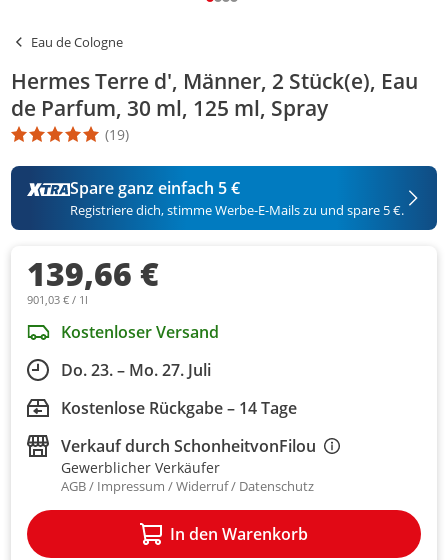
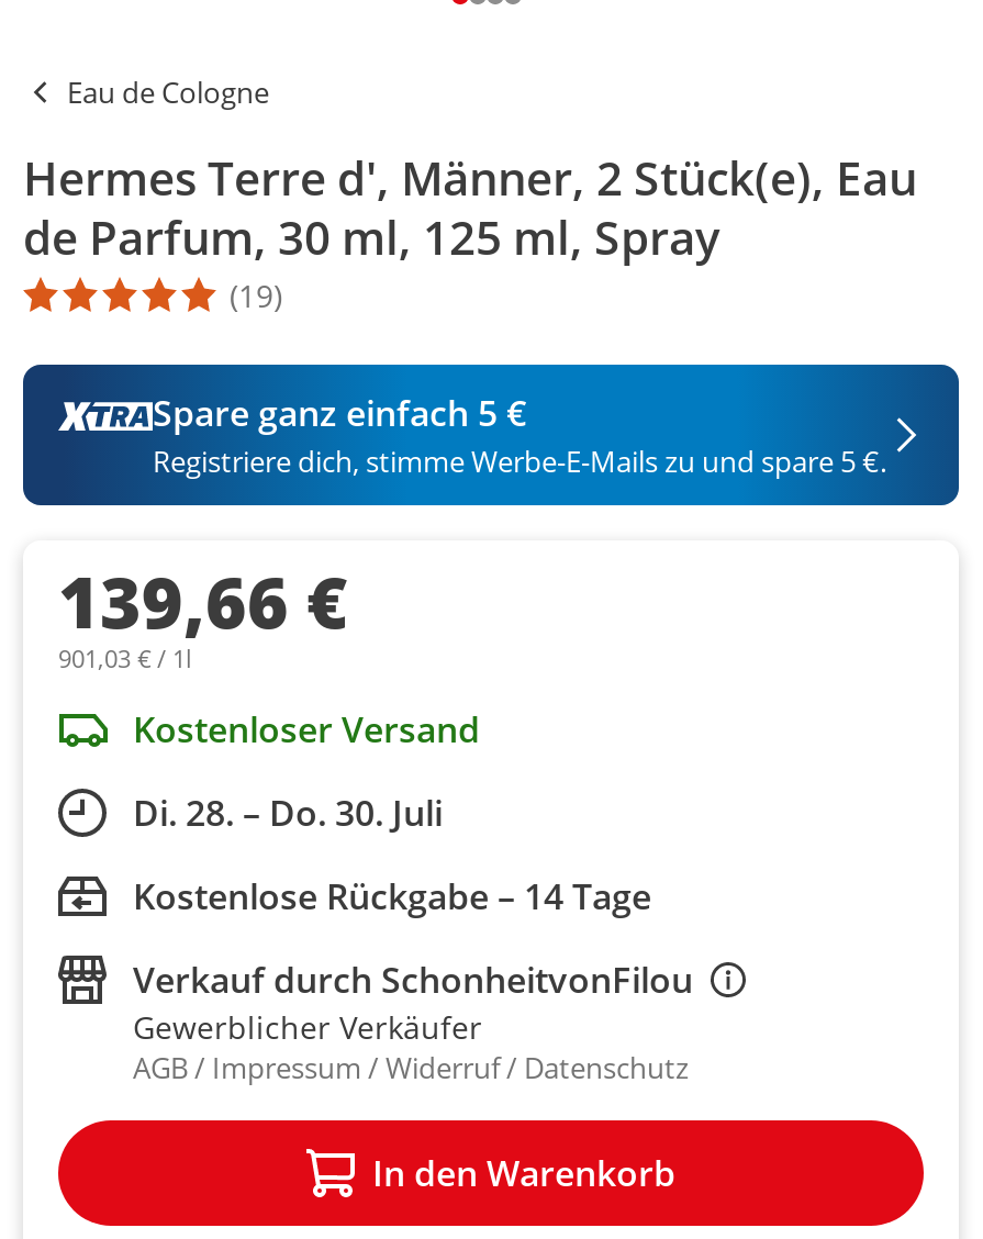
- Do. 23. – Mo. 27. Juli
+ Di. 28. – Do. 30. Juli
